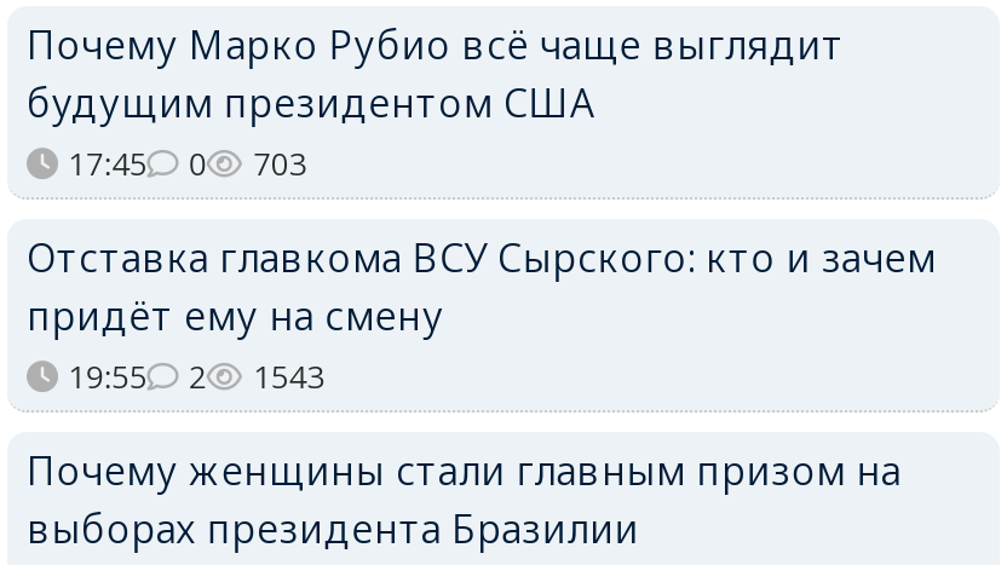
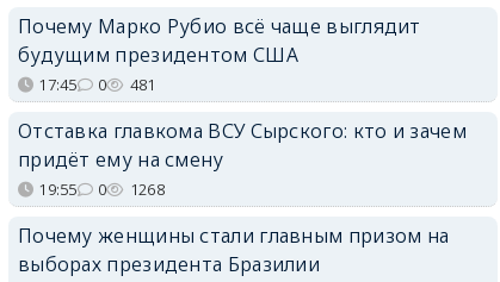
- 17:45 0 703
+ 17:45 0 481

- 2
+ 0

- 1543
+ 1268
